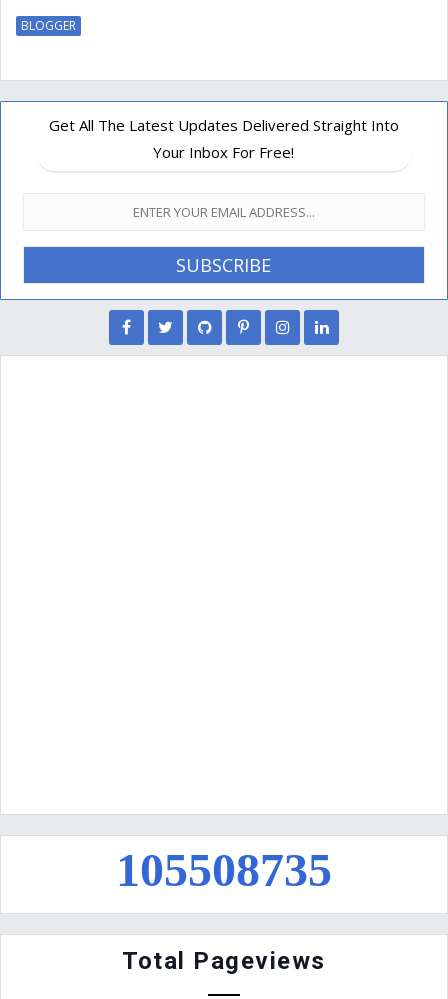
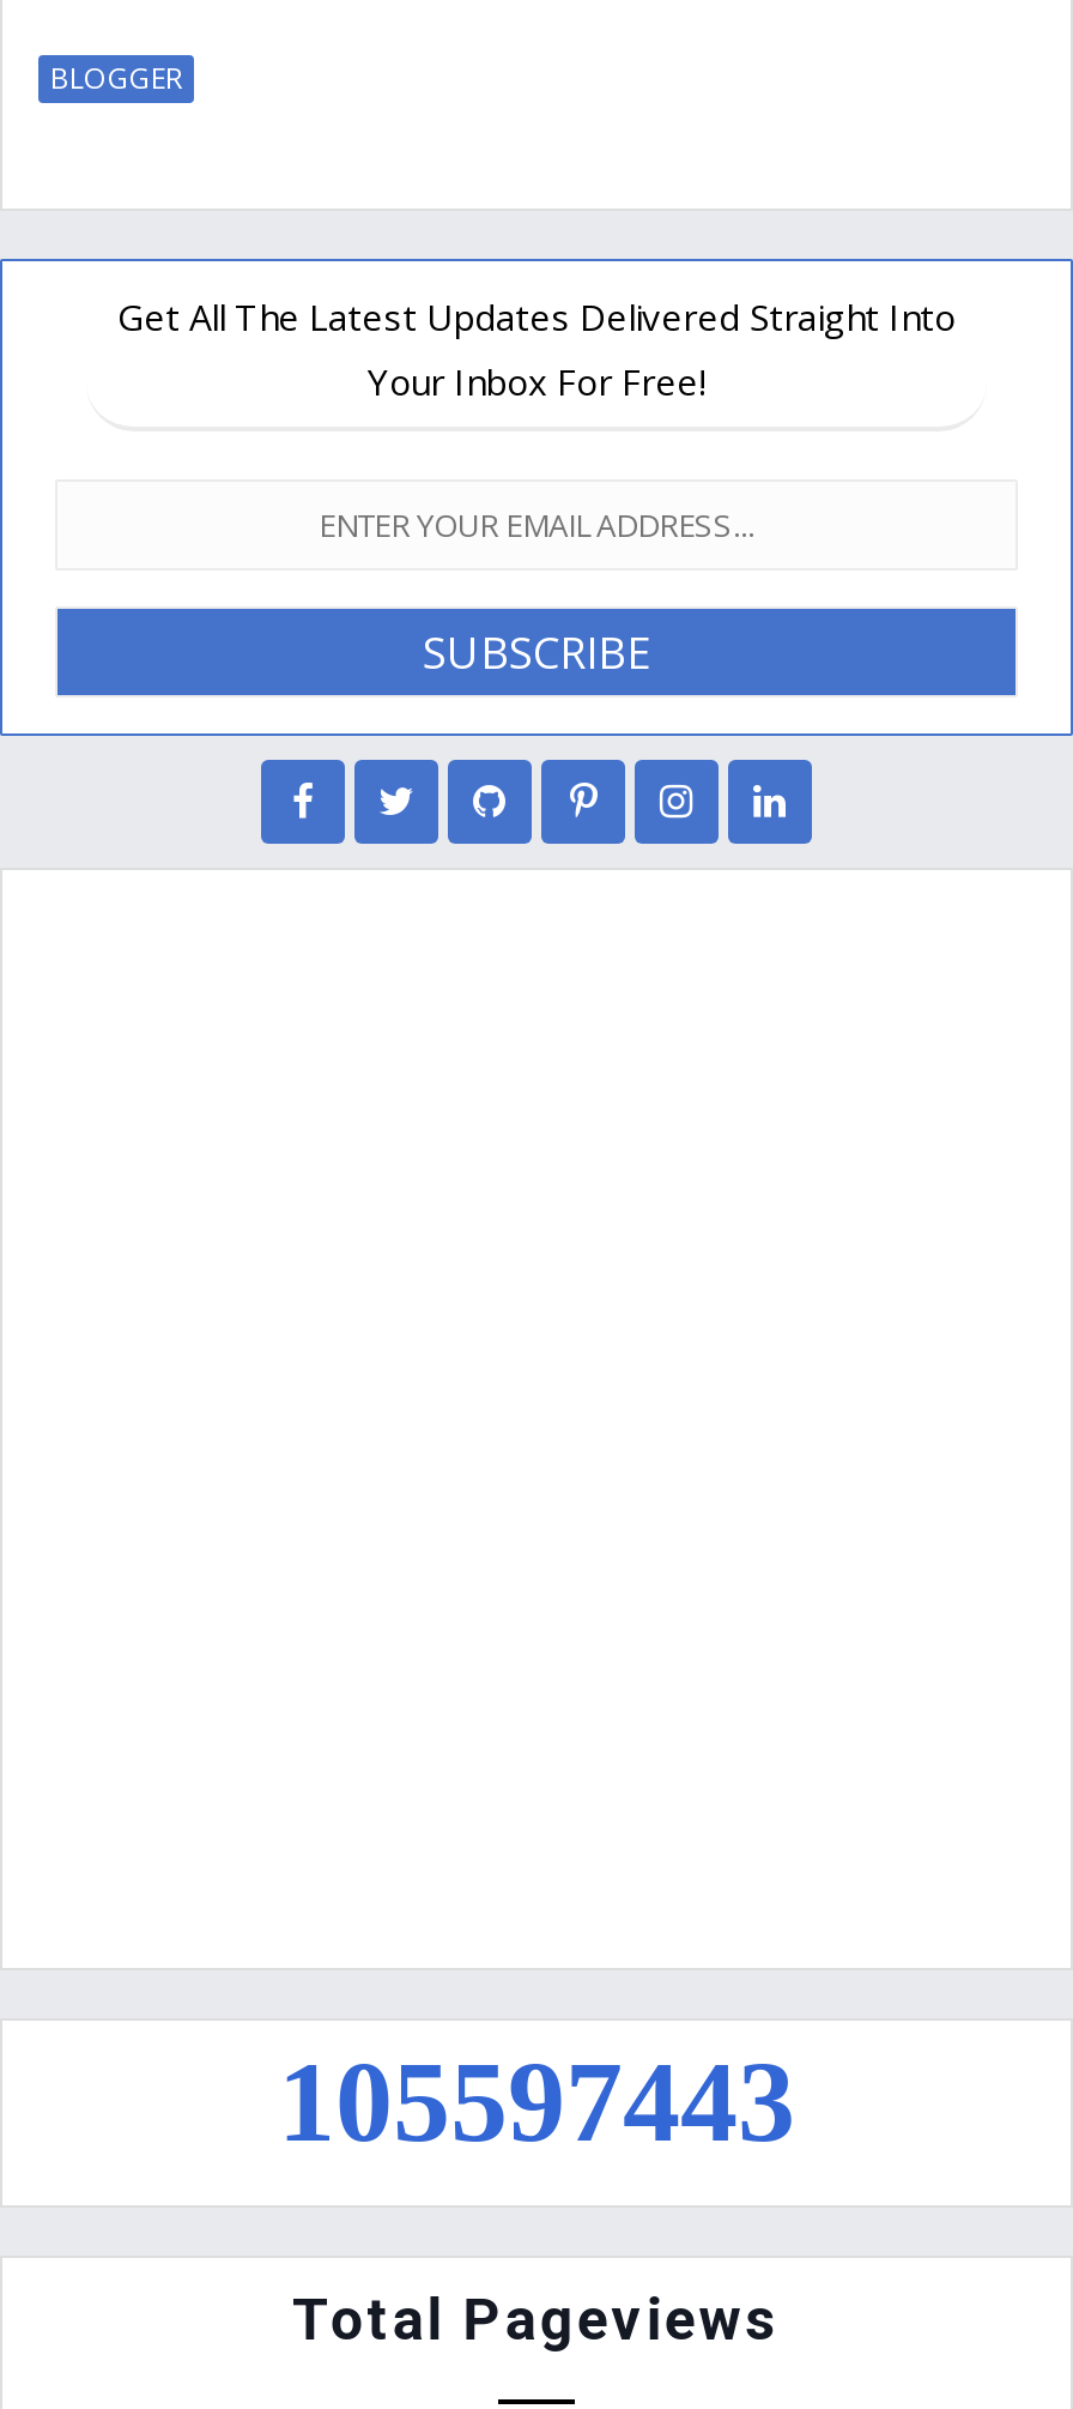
- 1 05508735
+ 1 05597443
